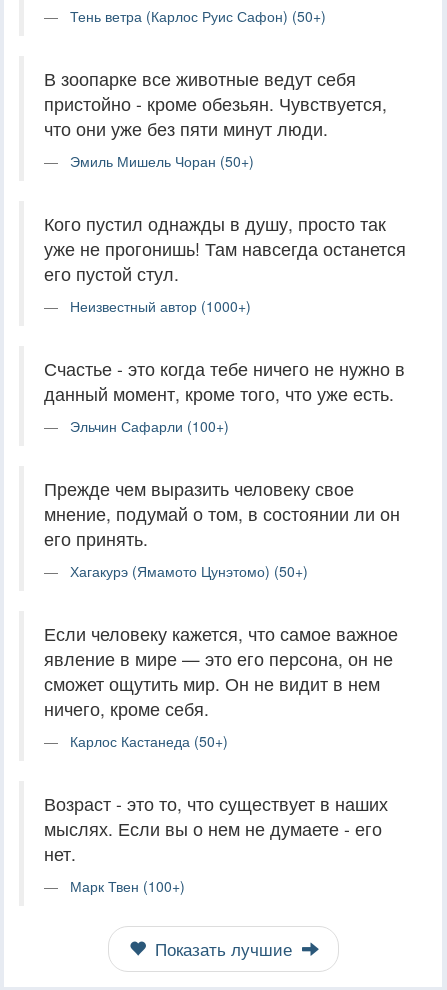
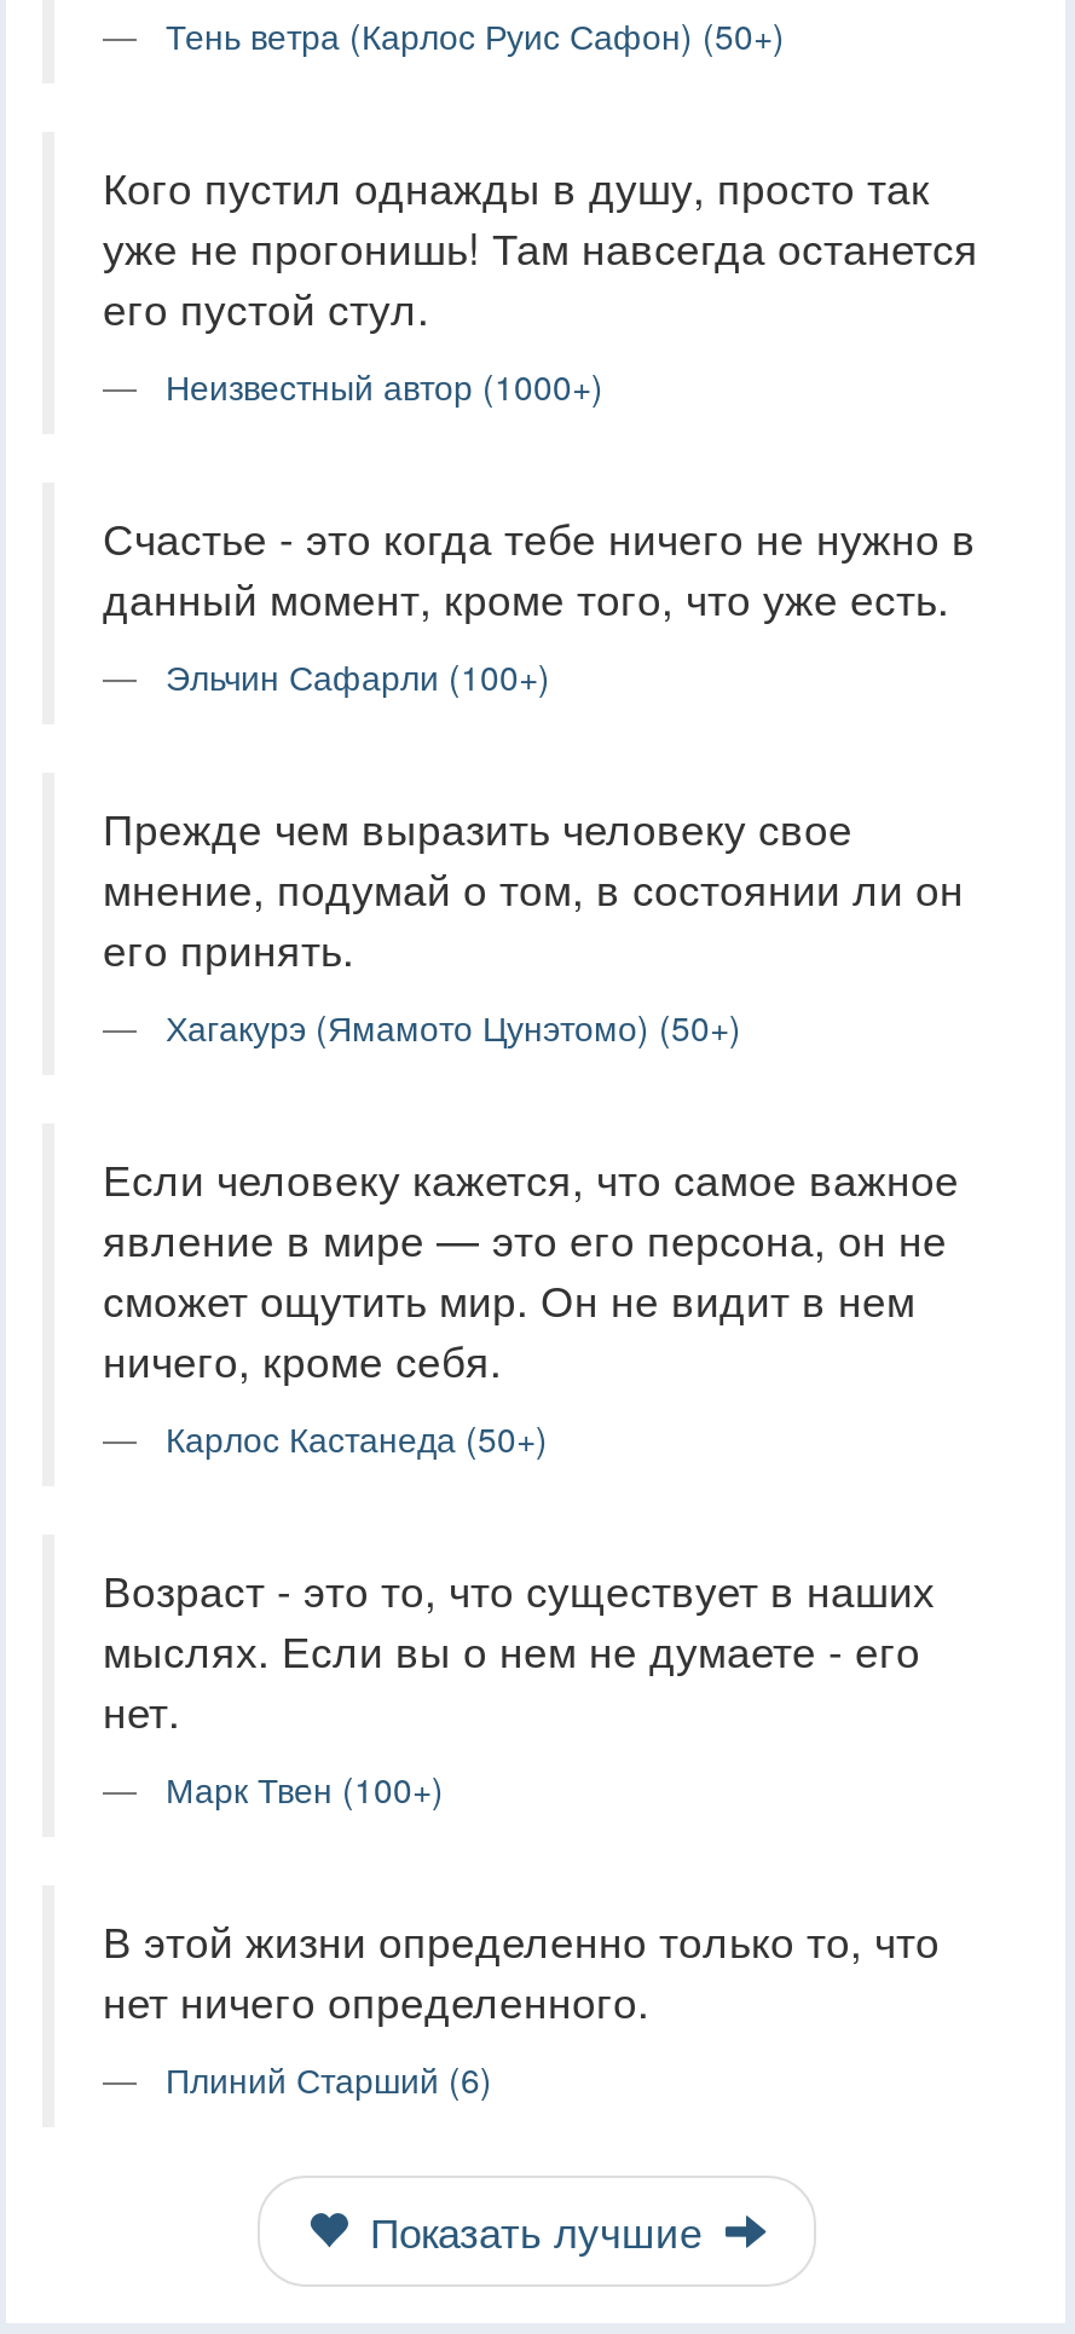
- В зоопарке все животные ведут себя
- пристойно - кроме обезьян. Чувствуется,
- что они уже без пяти минут люди.
- Эмиль Мишель Чоран (50+)

moved up: Кого пустил однажды в душу, просто так | уже не прогонишь! Там навсегда останется | его пустой стул. | ... | нет. | Марк Твен (100+)

+ В этой жизни определенно только то, что
+ нет ничего определенного.
+ Плиний Старший (6)
